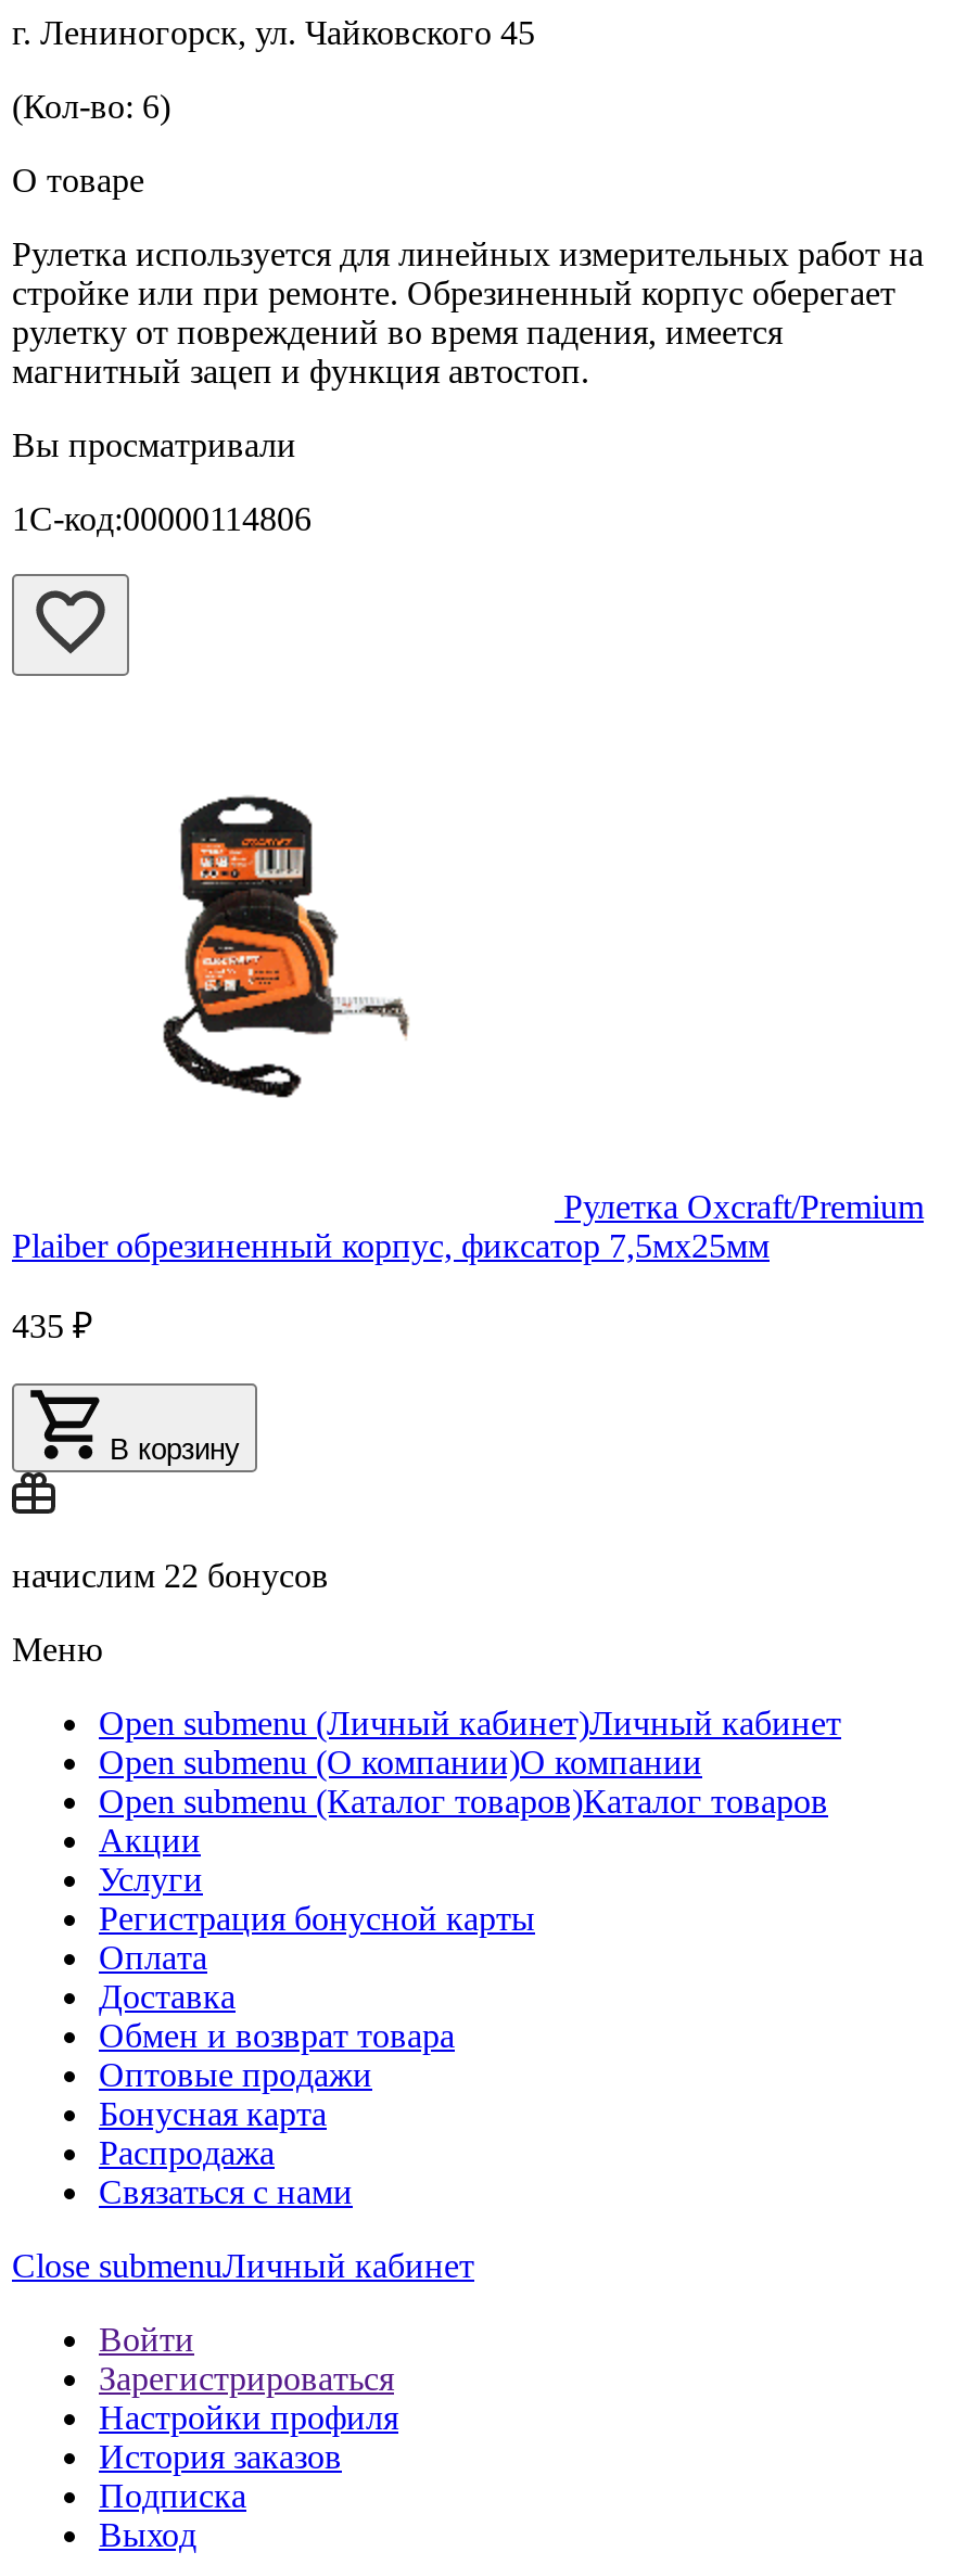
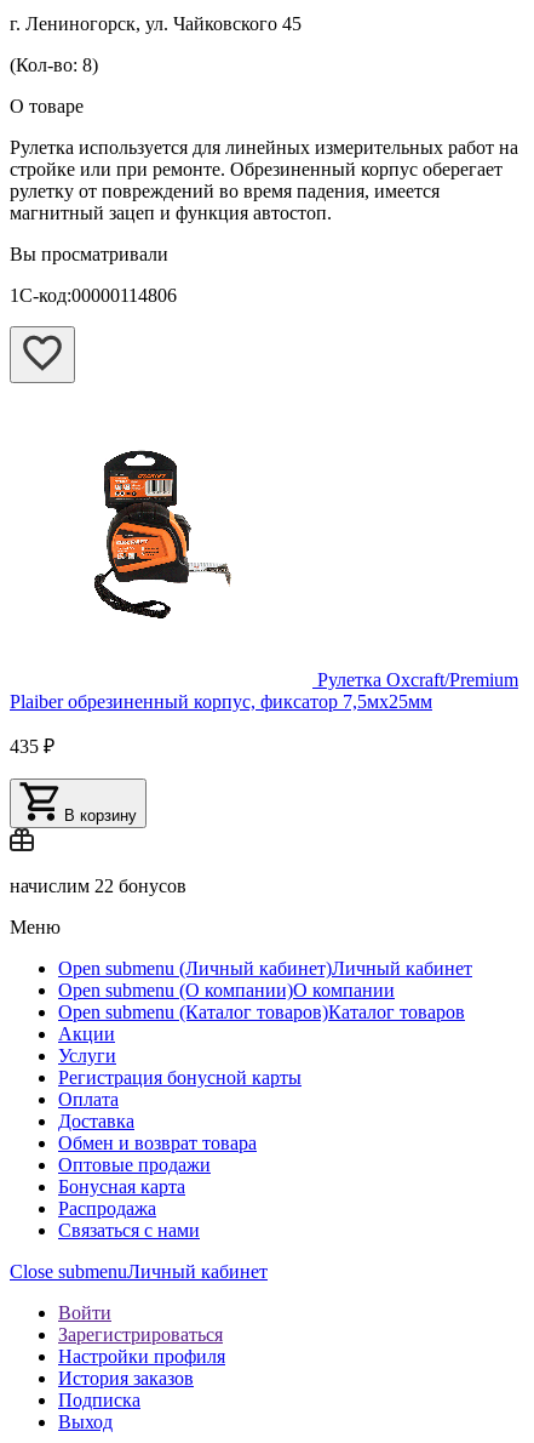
- (Кол-во: 6)
+ (Кол-во: 8)
